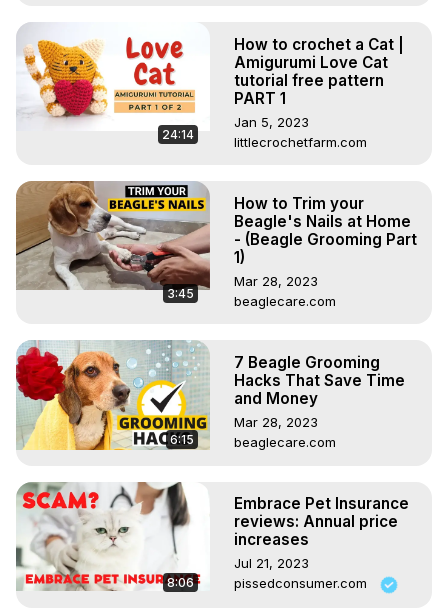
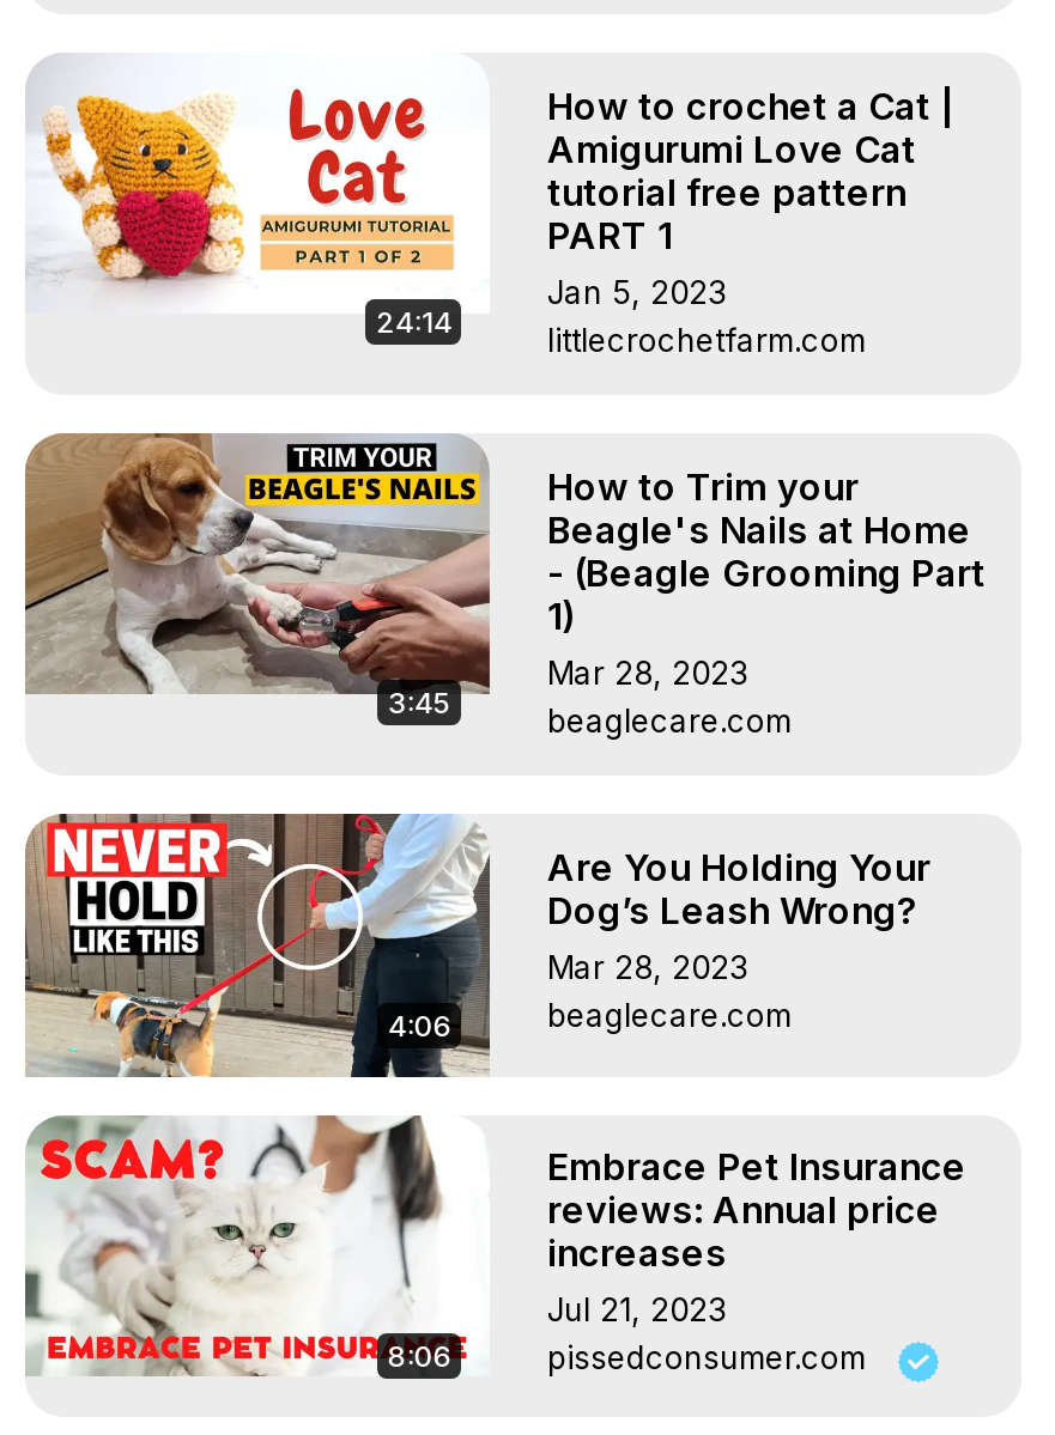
- [image]
- 6:15
+ [image]
+ 4:06

- 7 Beagle Grooming
- Hacks That Save Time
- and Money
+ Are You Holding Your
+ Dog’s Leash Wrong?
